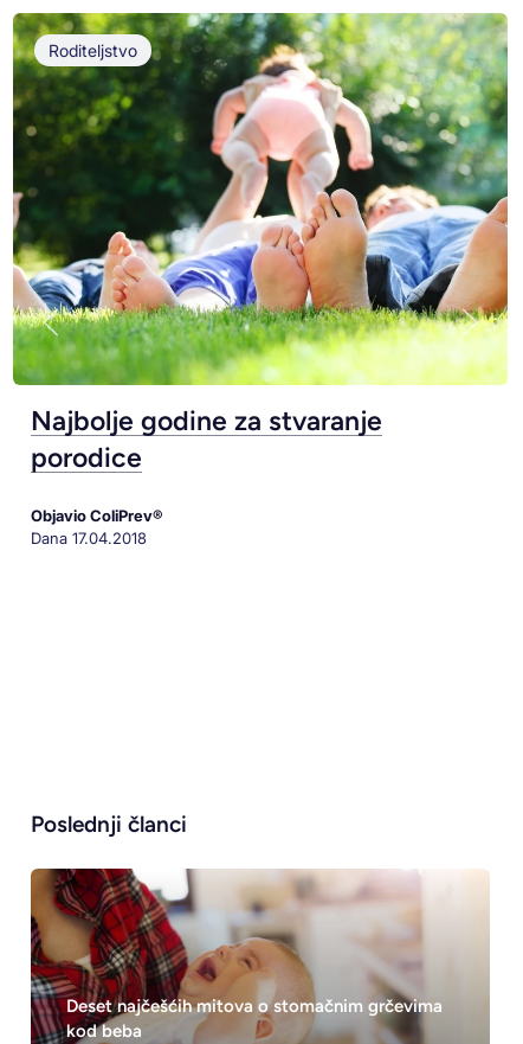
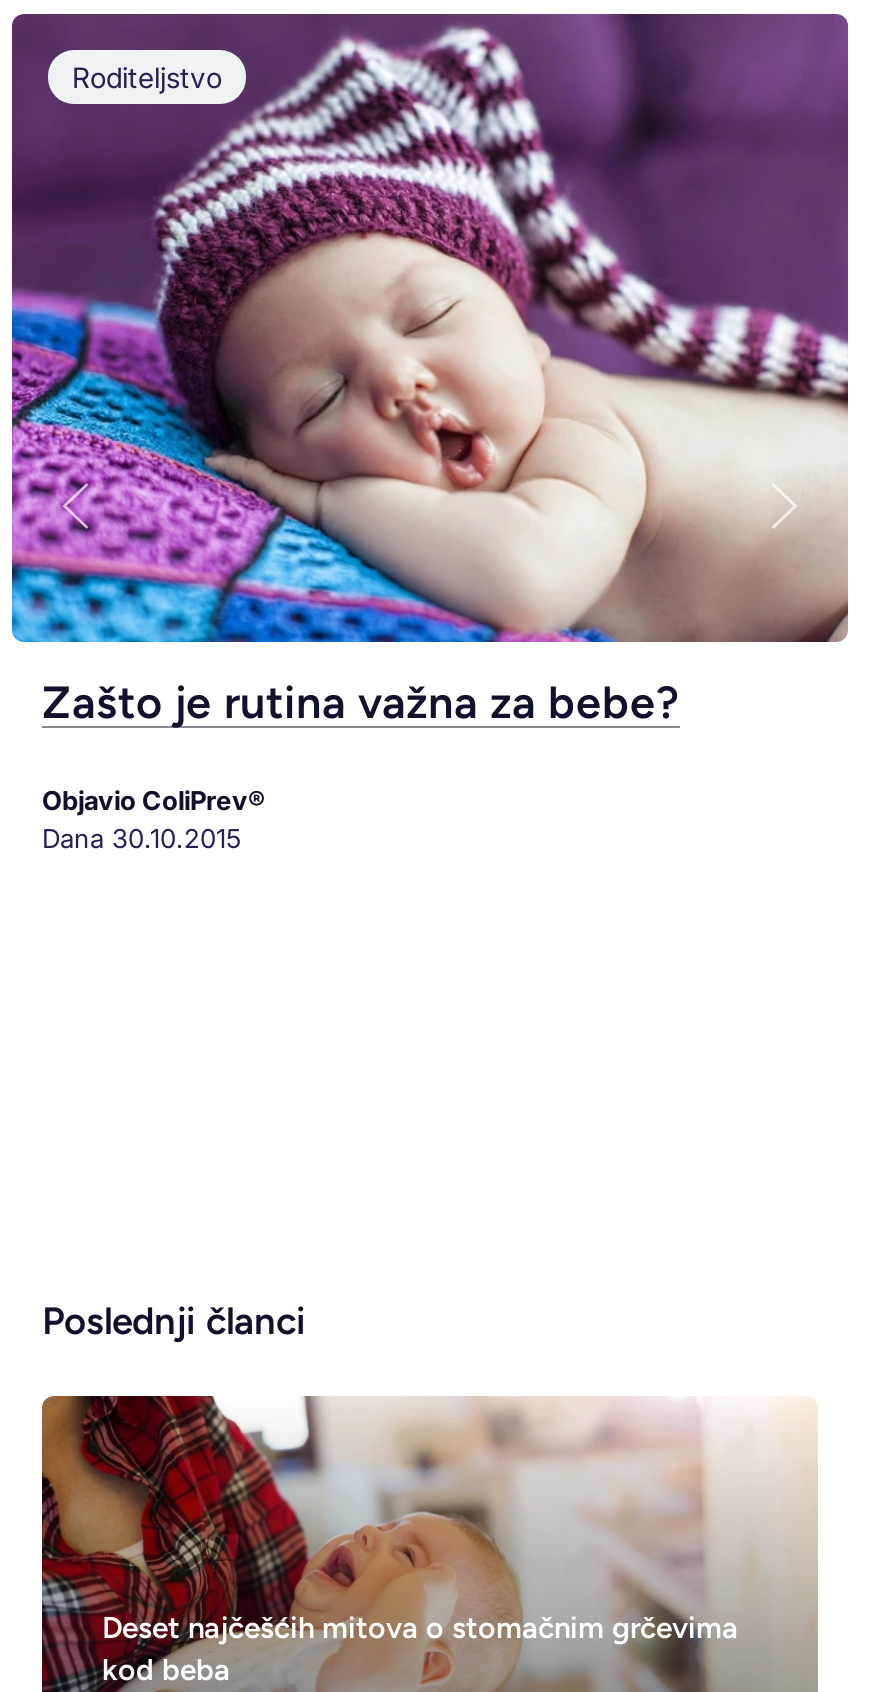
- [image]
- Najbolje godine za stvaranje
- porodice
+ [image]
+ Zašto je rutina važna za bebe?

- Dana 17.04.2018
+ Dana 30.10.2015
